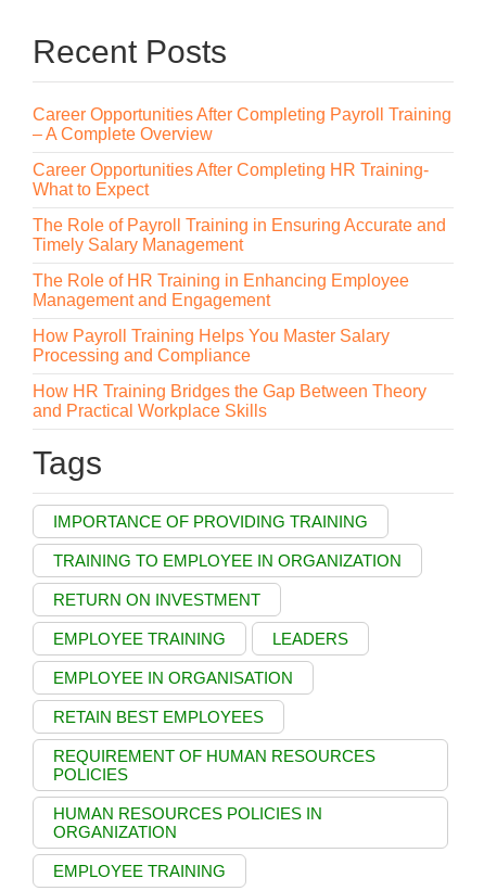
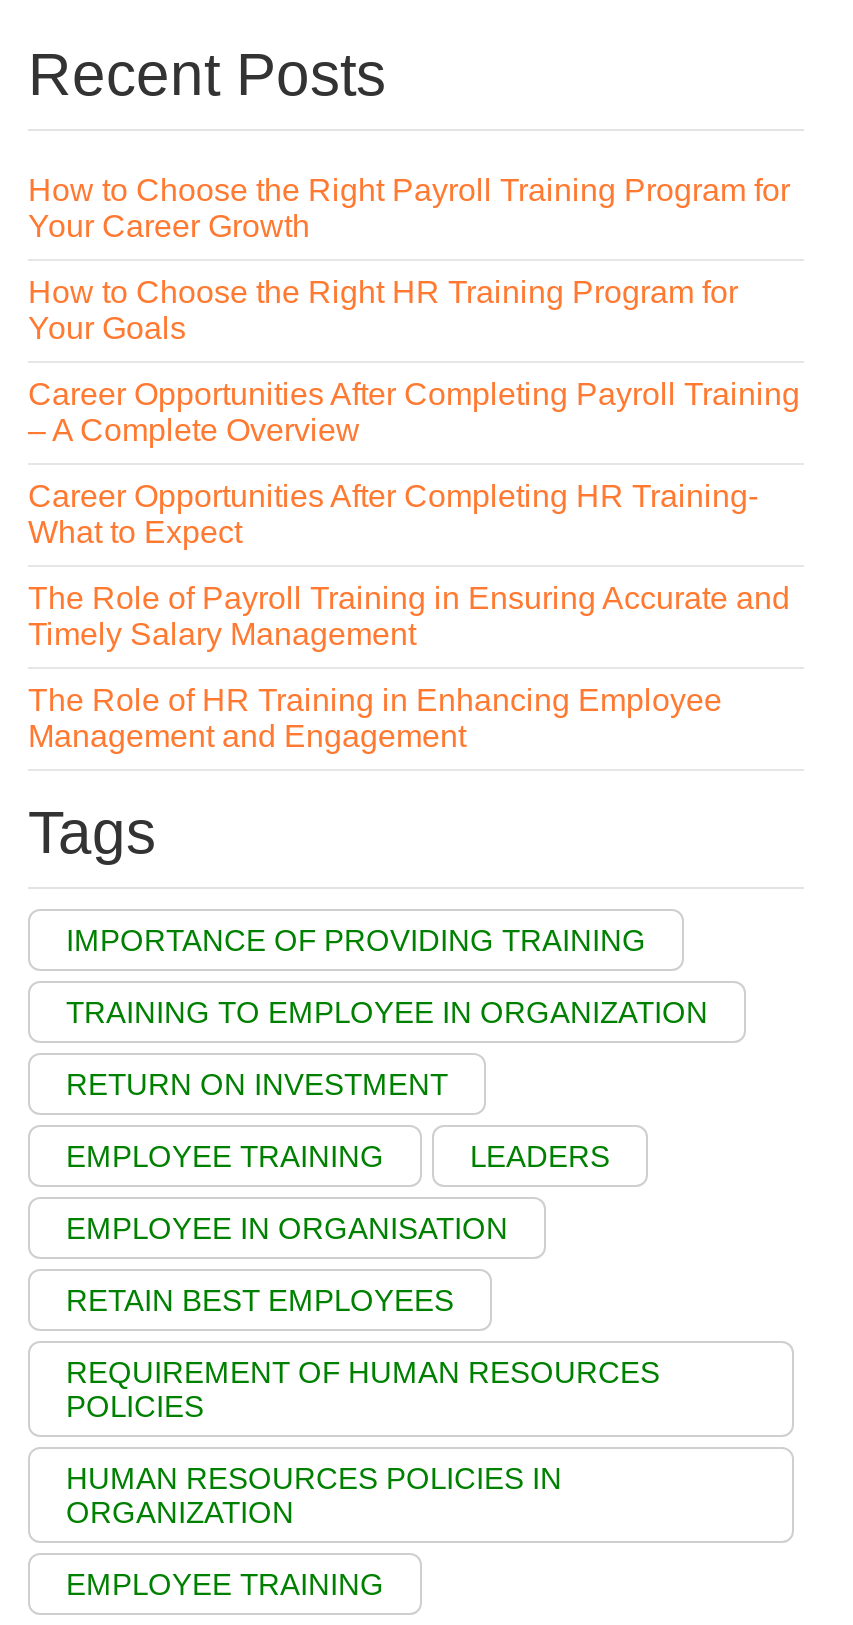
+ How to Choose the Right Payroll Training Program for
+ Your Career Growth
+ How to Choose the Right HR Training Program for
+ Your Goals

moved down: Career Opportunities After Completing Payroll Training | – A Complete Overview | Career Opportunities After Completing HR Training- | What to Expect | The Role of Payroll Training in Ensuring Accurate and | Timely Salary Management | The Role of HR Training in Enhancing Employee | Management and Engagement

- How Payroll Training Helps You Master Salary
- Processing and Compliance
- How HR Training Bridges the Gap Between Theory
- and Practical Workplace Skills
